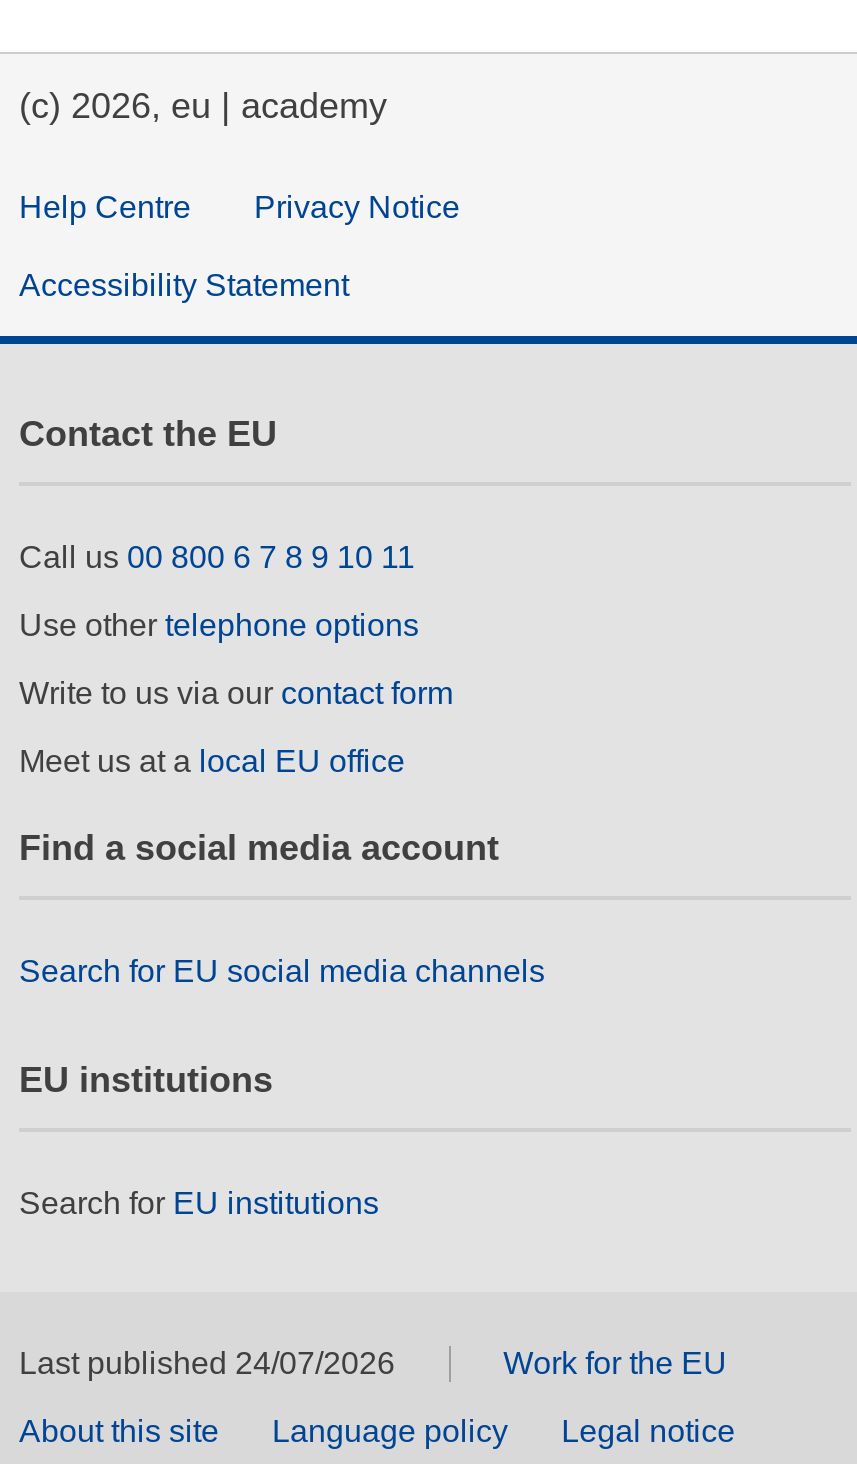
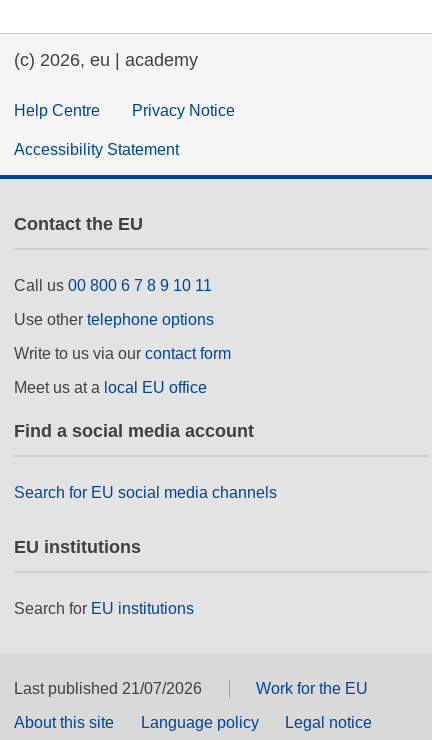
- Last published 24/07/2026
+ Last published 21/07/2026
